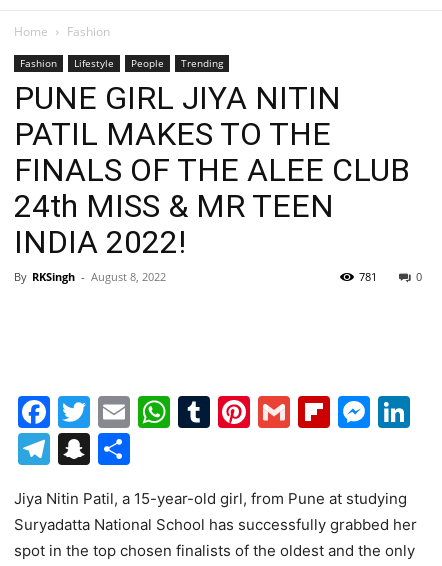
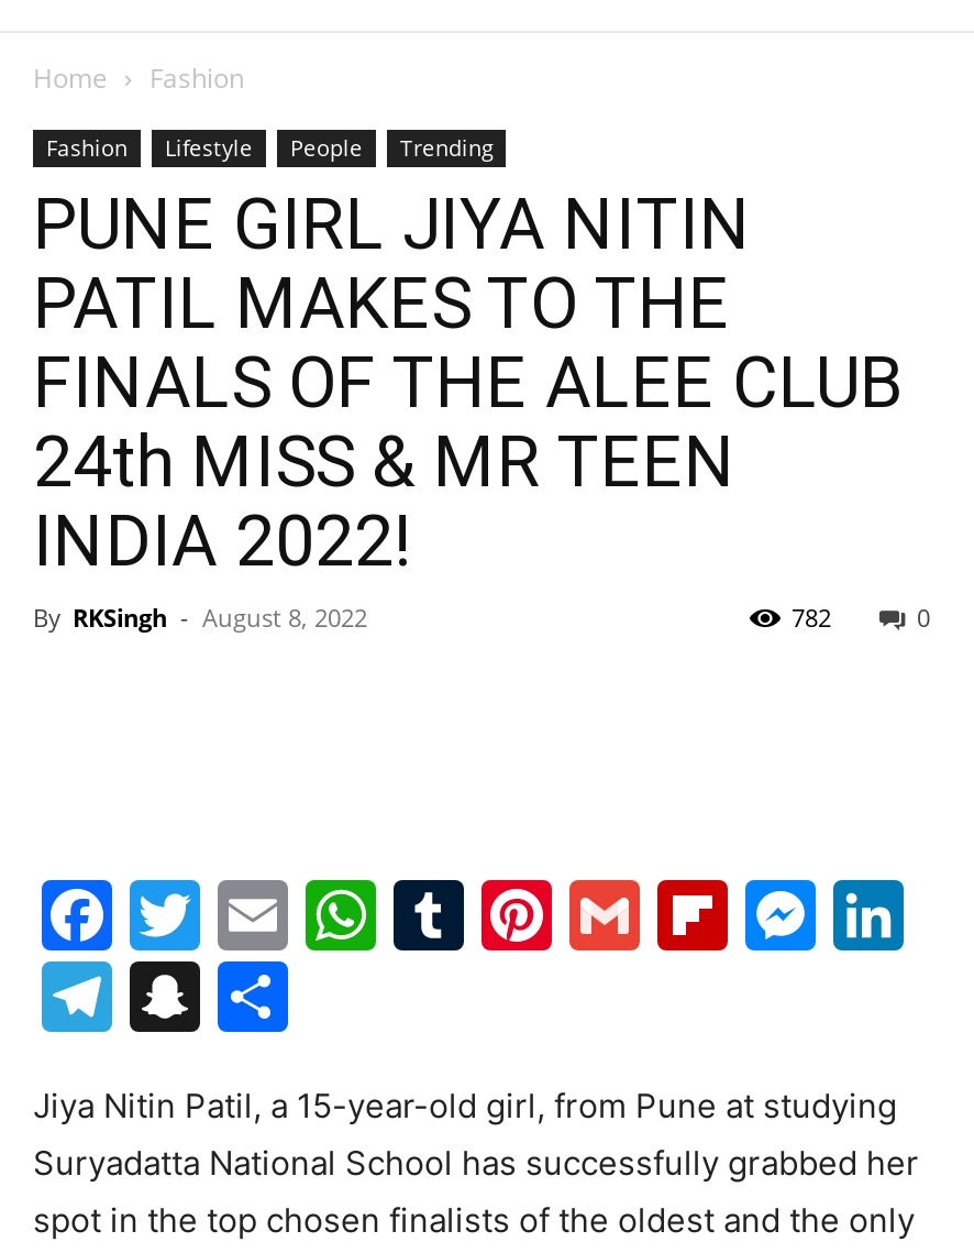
- 781
+ 782
